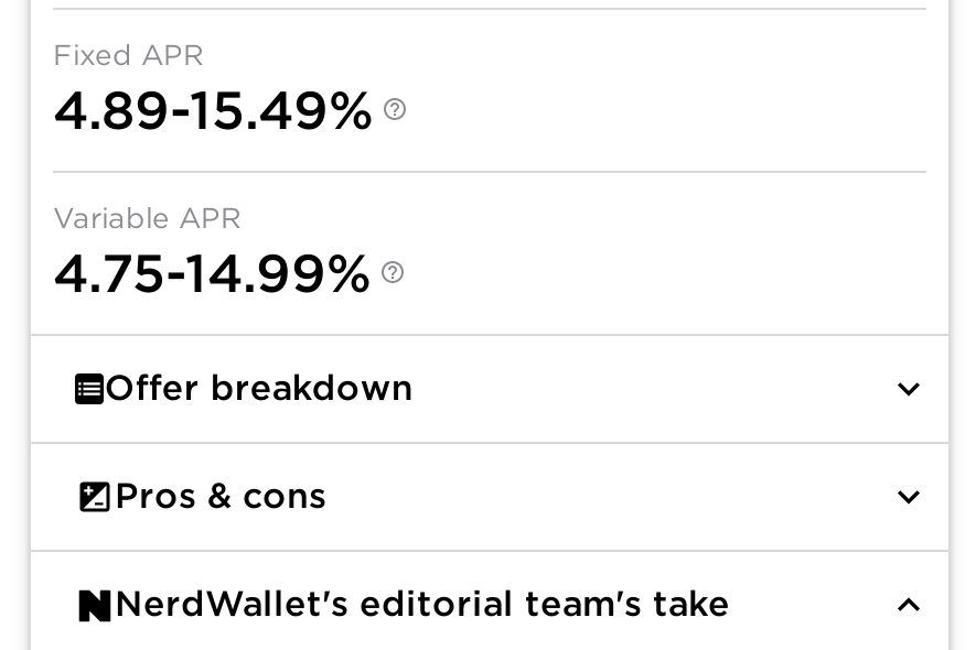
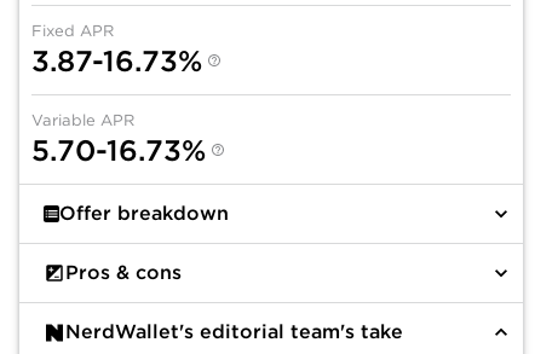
- 4.89-15.49%
+ 3.87-16.73%

- 4.75-14.99%
+ 5.70-16.73%
